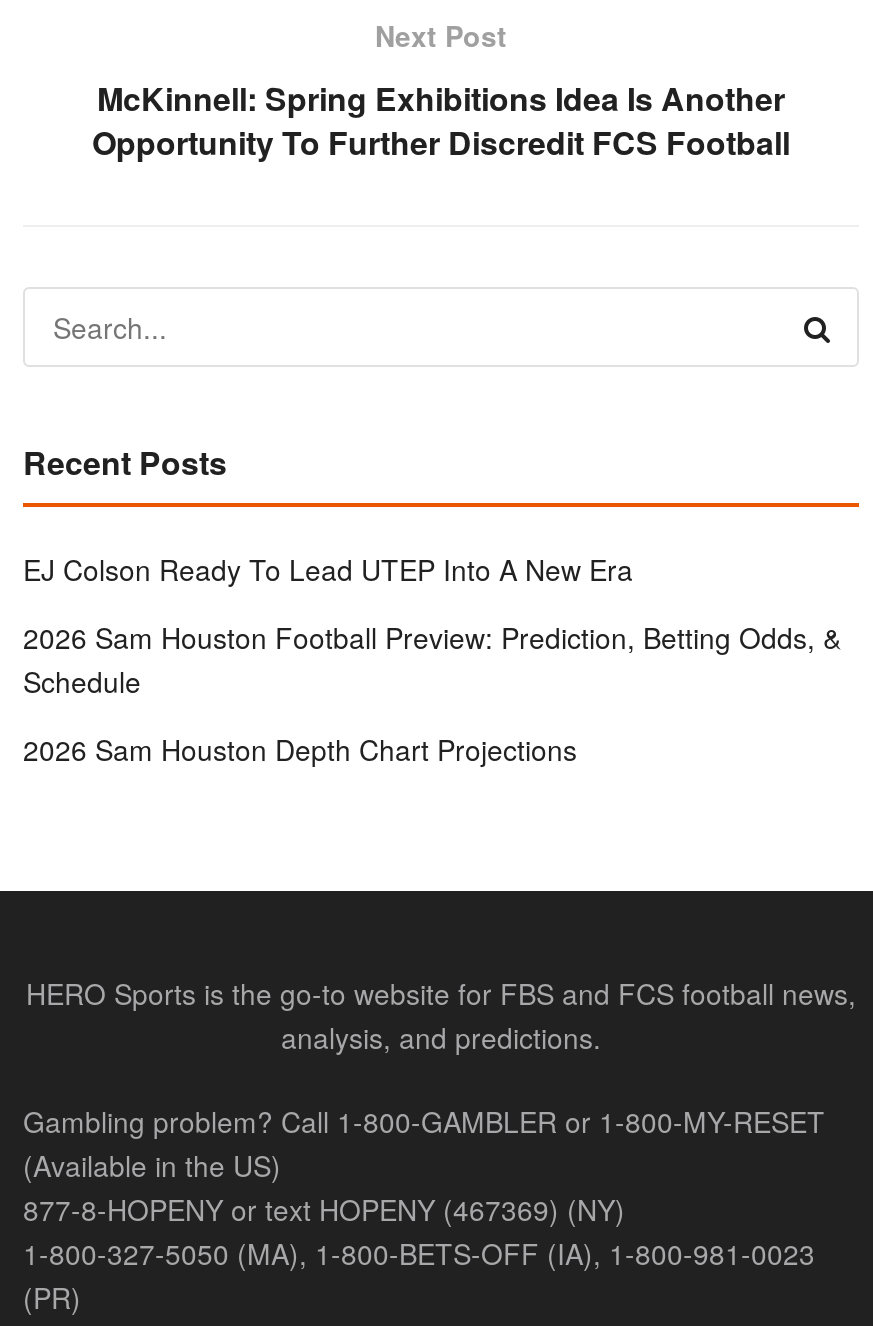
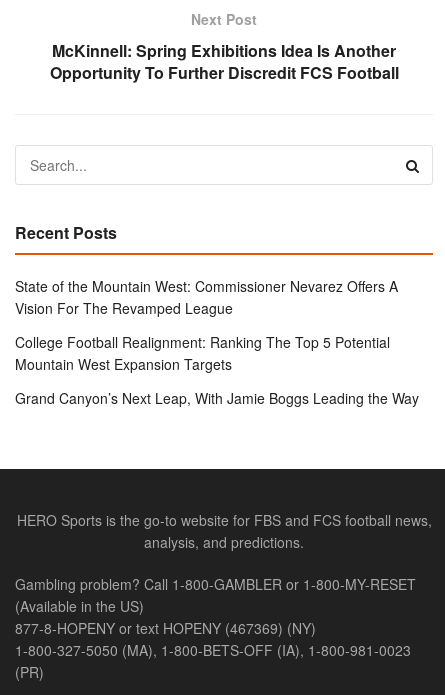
- EJ Colson Ready To Lead UTEP Into A New Era
+ State of the Mountain West: Commissioner Nevarez Offers A
+ Vision For The Revamped League

- 2026 Sam Houston Football Preview: Prediction, Betting Odds, &
- Schedule
+ College Football Realignment: Ranking The Top 5 Potential
+ Mountain West Expansion Targets

- 2026 Sam Houston Depth Chart Projections
+ Grand Canyon’s Next Leap, With Jamie Boggs Leading the Way
